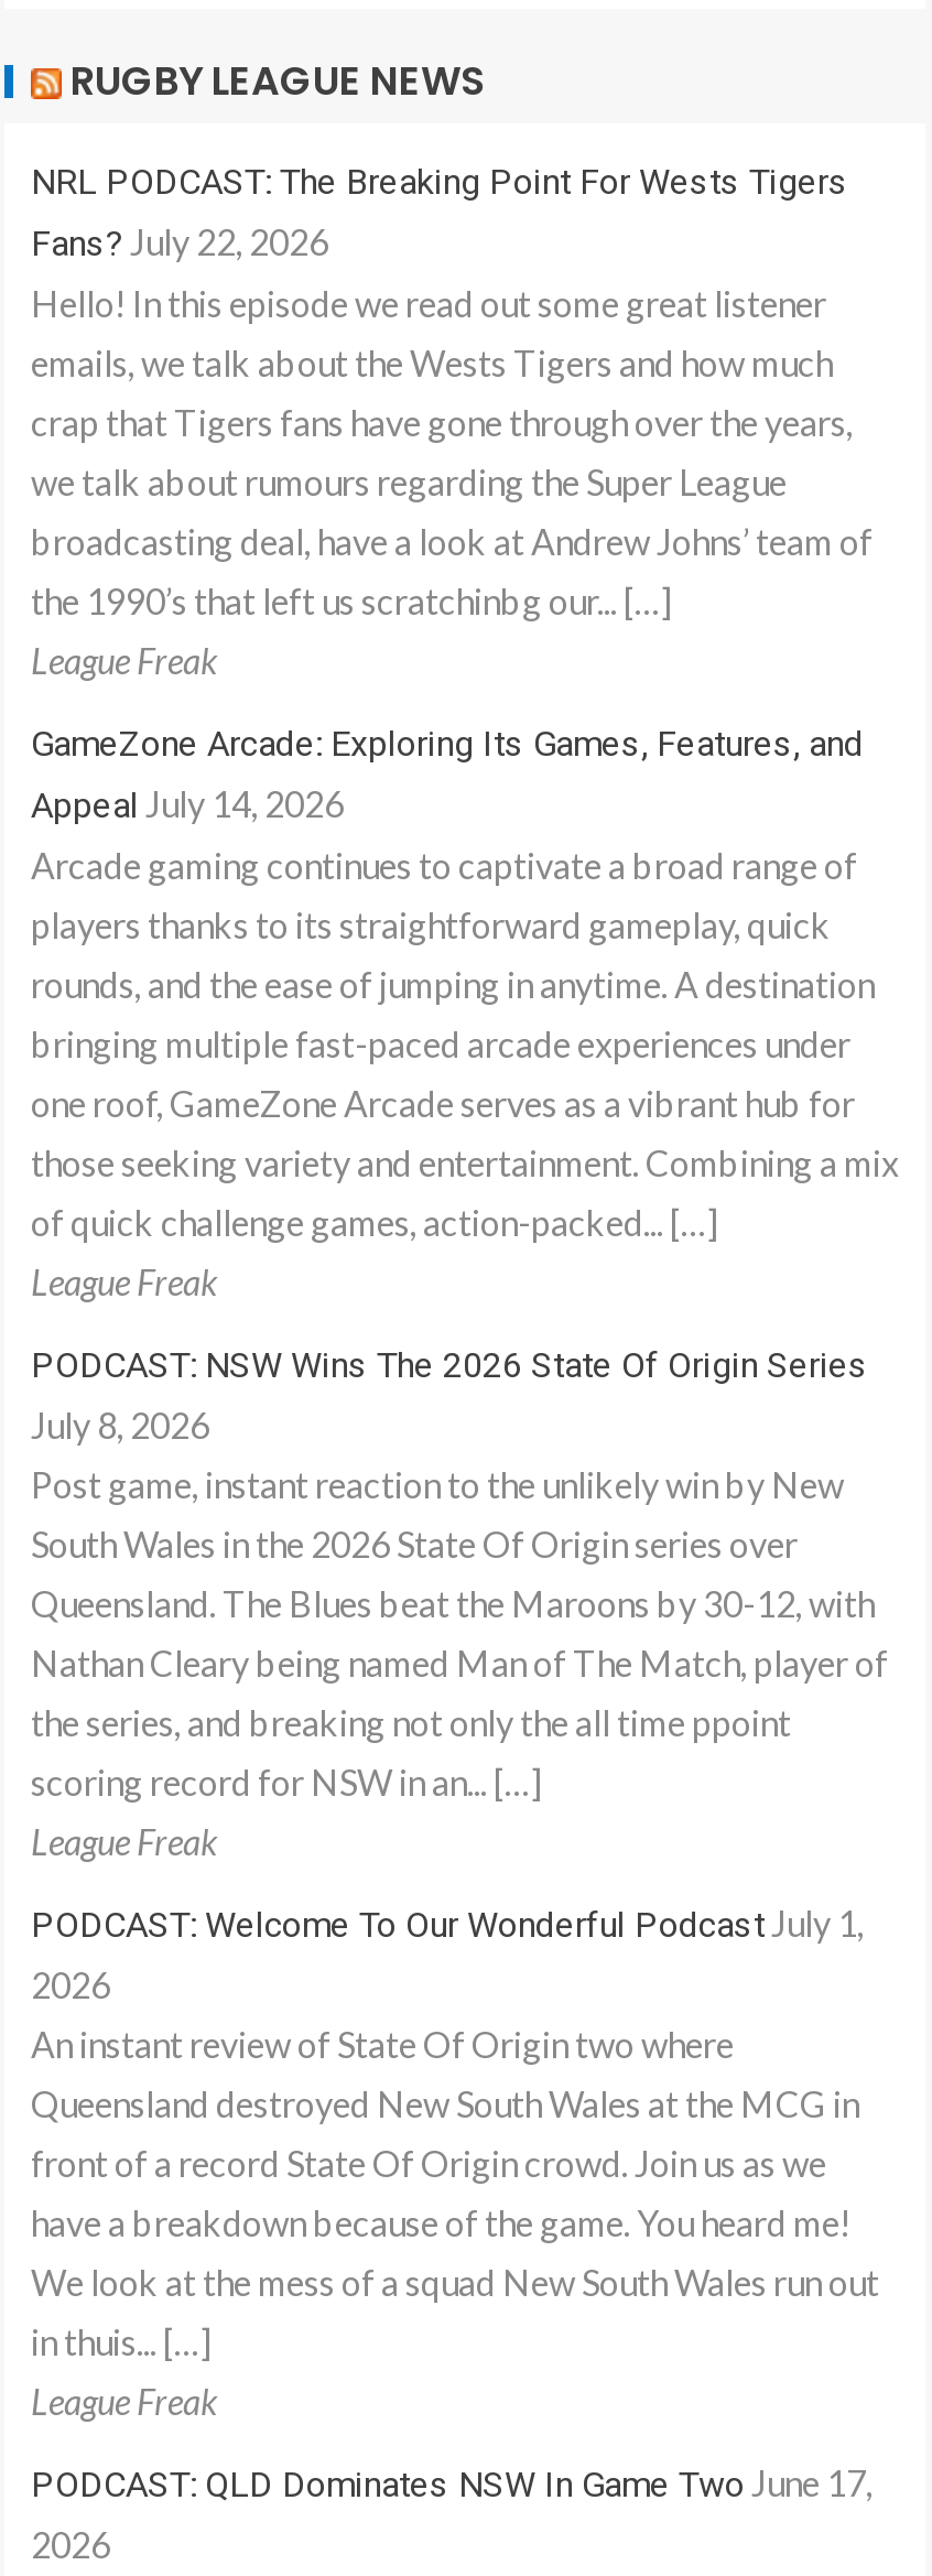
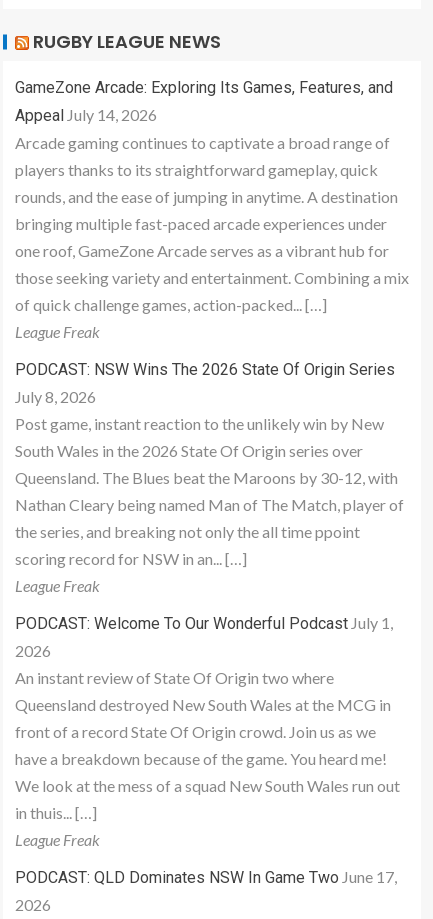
- NRL PODCAST: The Breaking Point For Wests Tigers
- Fans? July 22, 2026
- Hello! In this episode we read out some great listener
- emails, we talk about the Wests Tigers and how much
- crap that Tigers fans have gone through over the years,
- we talk about rumours regarding the Super League
- broadcasting deal, have a look at Andrew Johns’ team of
- the 1990’s that left us scratchinbg our... […]
- League Freak
